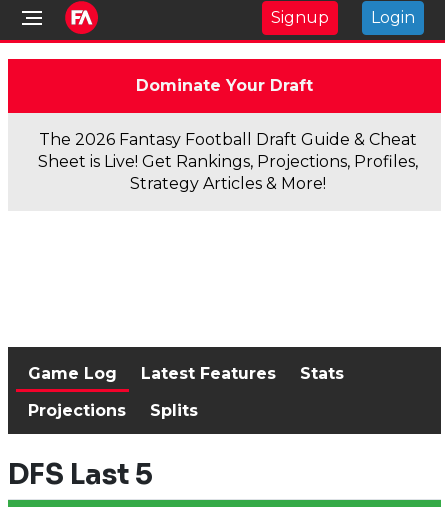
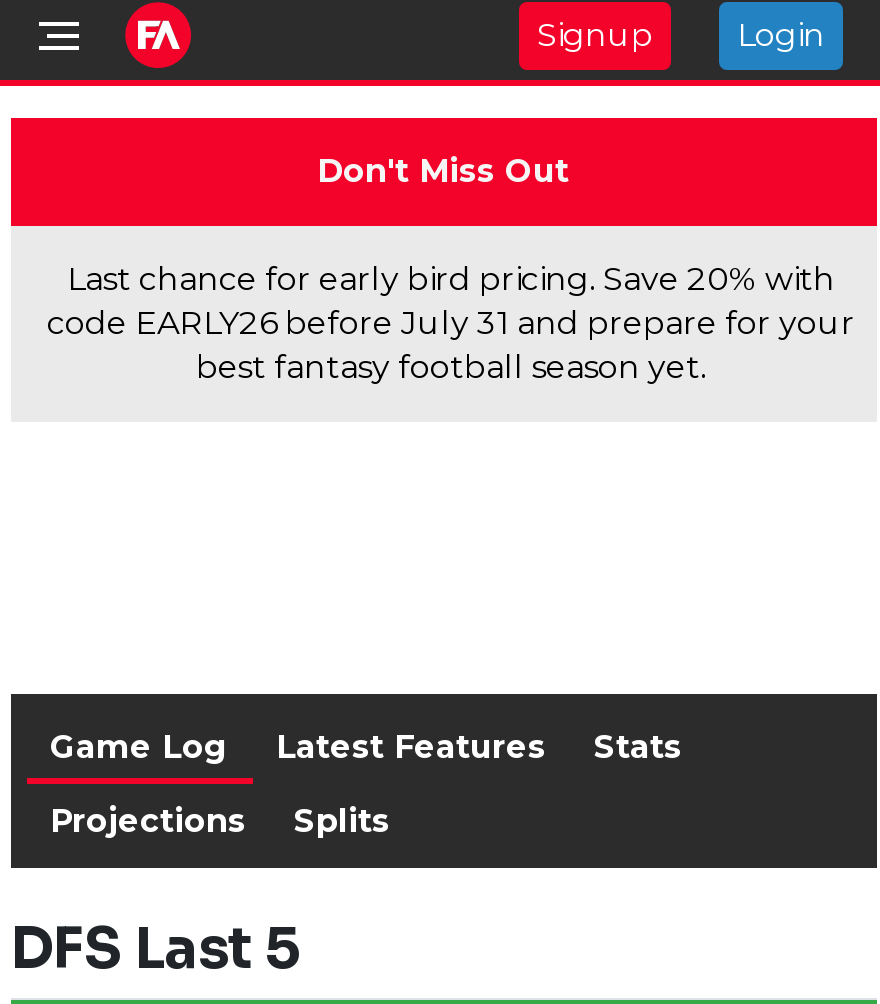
- Dominate Your Draft
+ Don't Miss Out

- The 2026 Fantasy Football Draft Guide & Cheat
- Sheet is Live! Get Rankings, Projections, Profiles,
- Strategy Articles & More!
+ Last chance for early bird pricing. Save 20% with
+ code EARLY26 before July 31 and prepare for your
+ best fantasy football season yet.
